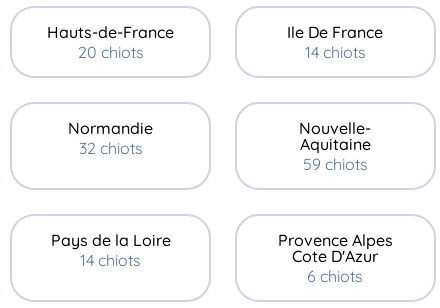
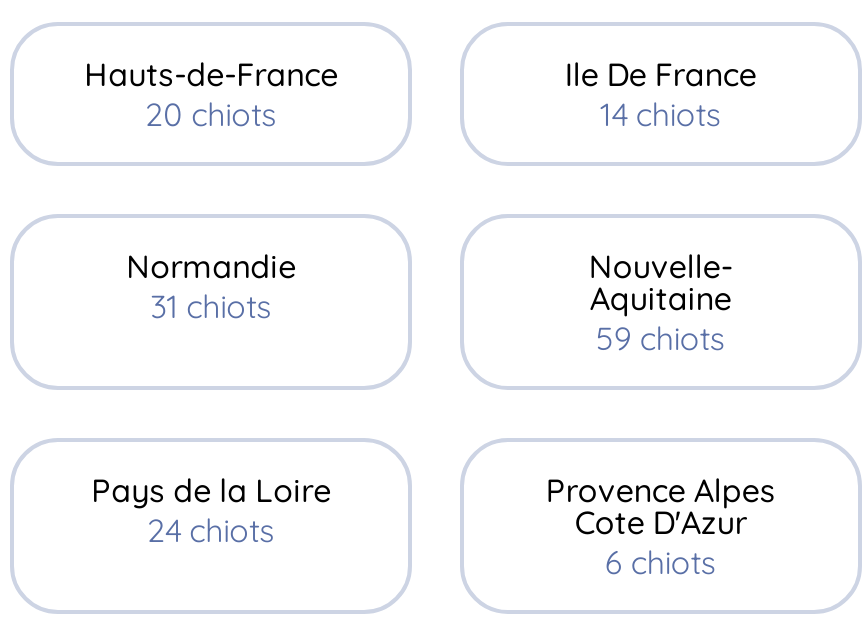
- 32 chiots
+ 31 chiots

- 14 chiots
+ 24 chiots
